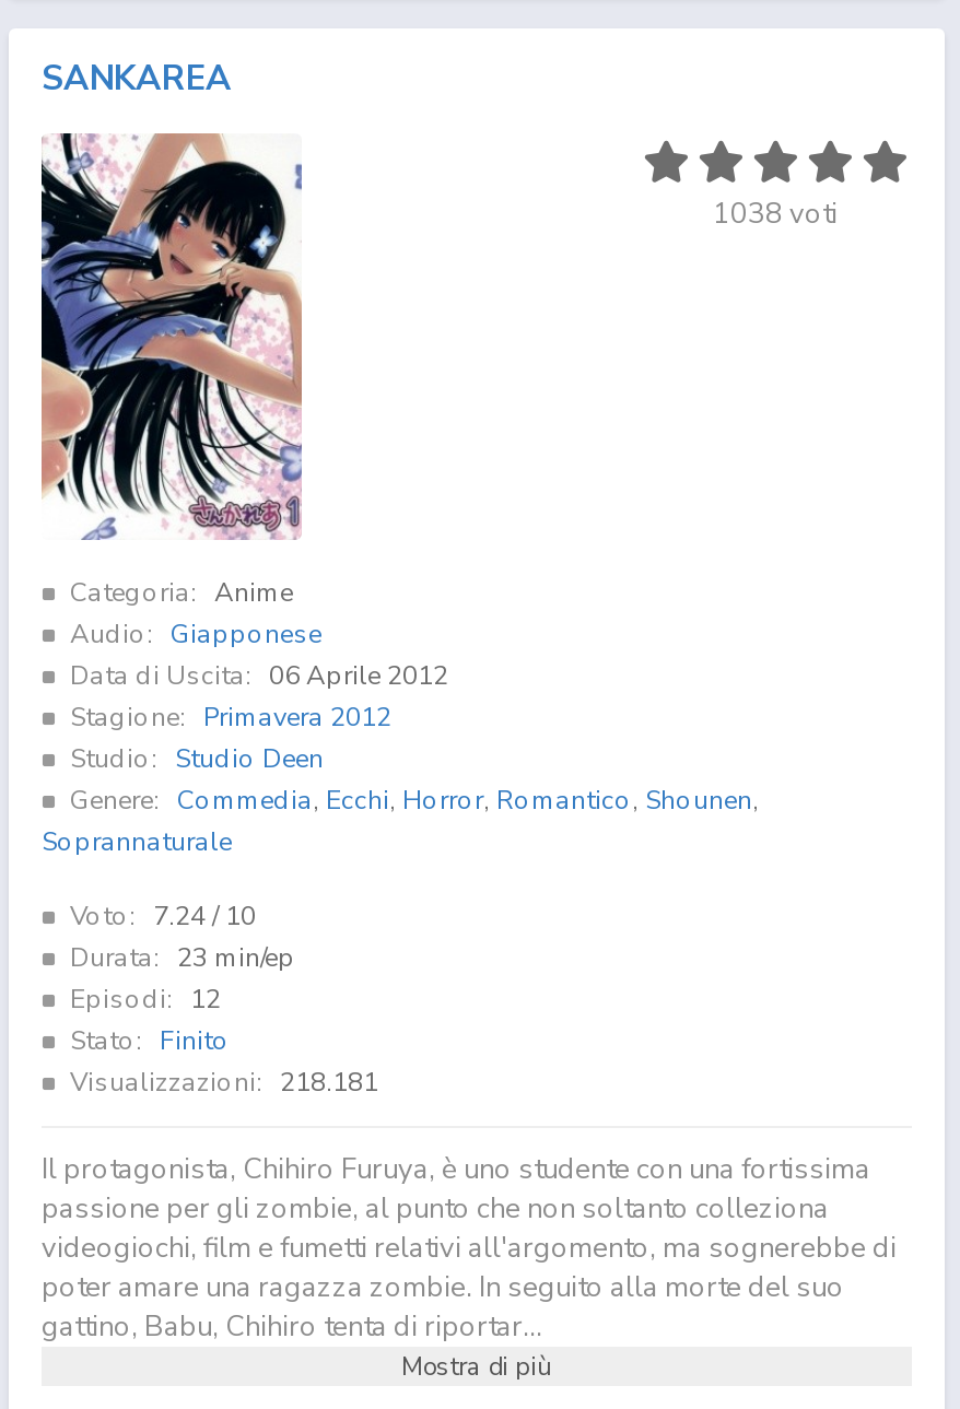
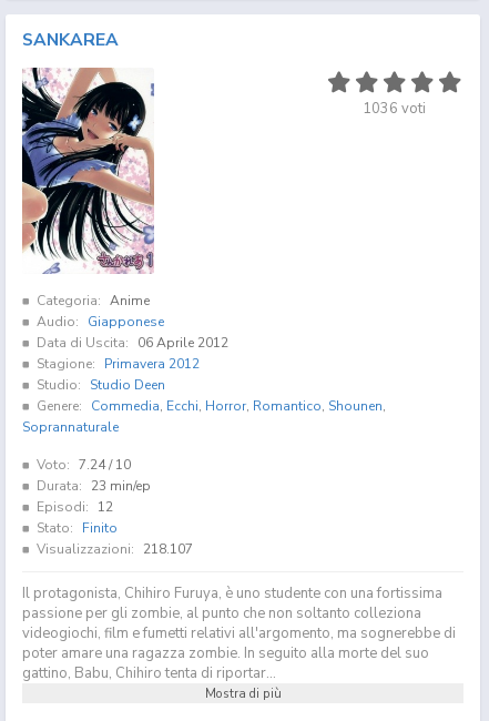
- 1038 voti
+ 1036 voti

- Visualizzazioni: 218.181
+ Visualizzazioni: 218.107
